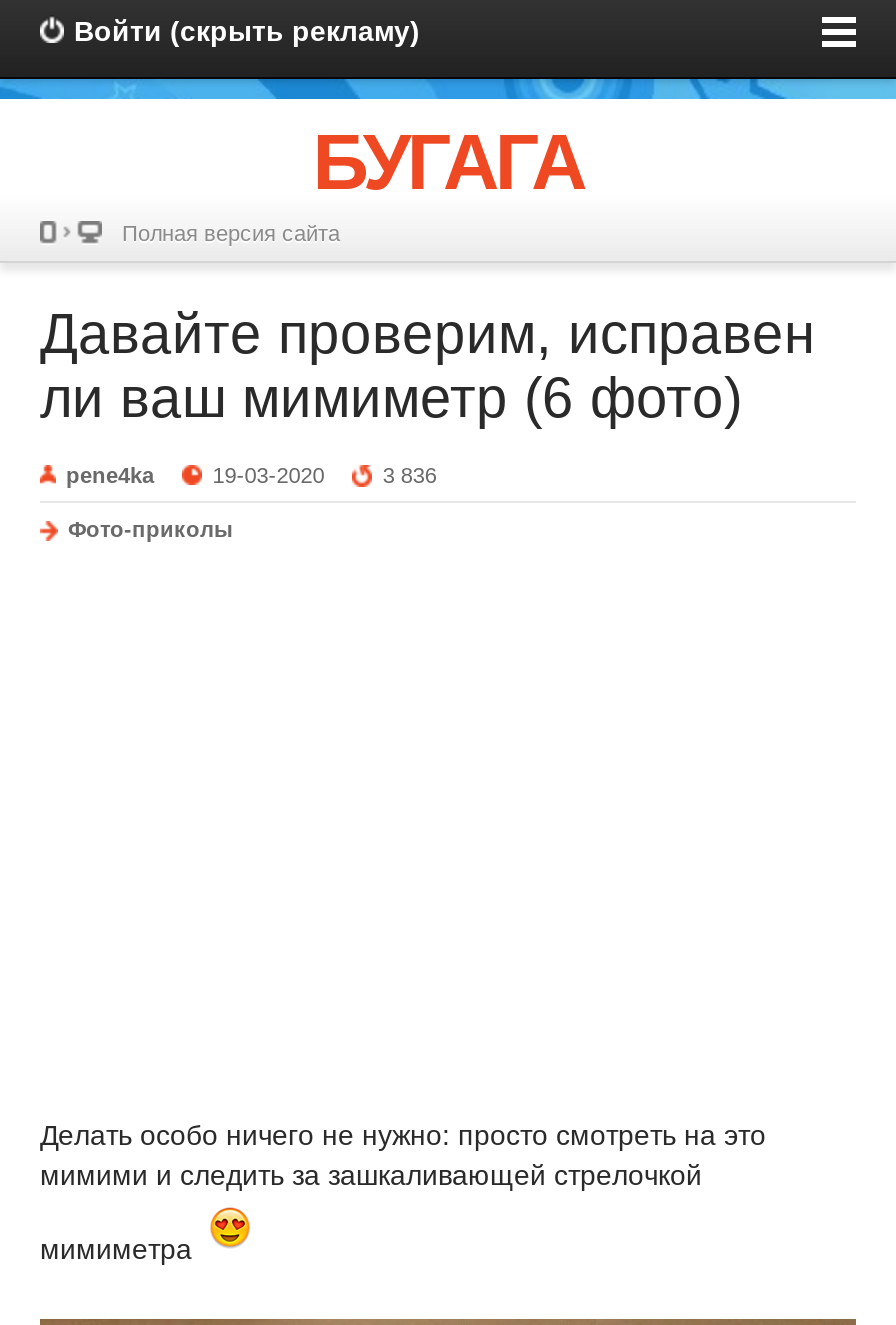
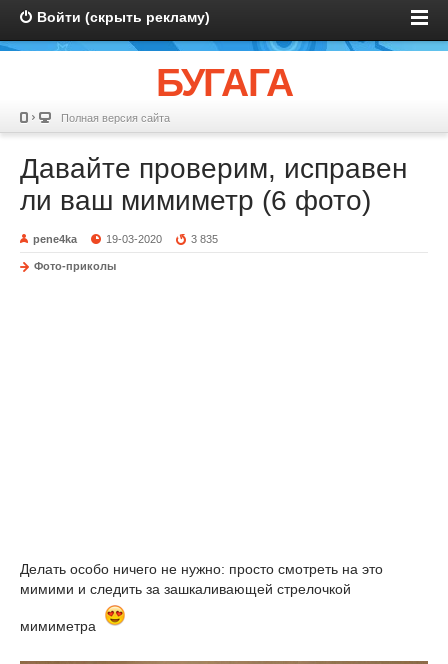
- 3 836
+ 3 835
